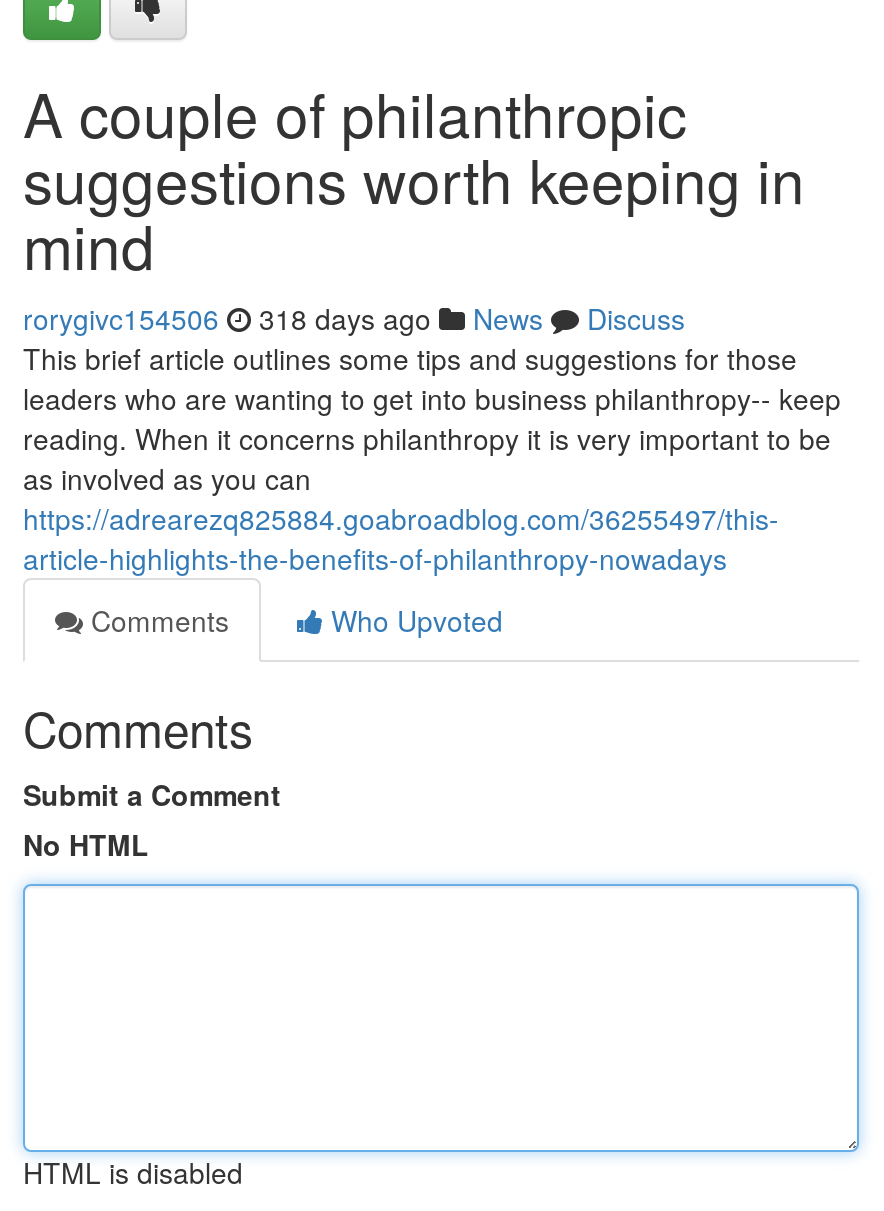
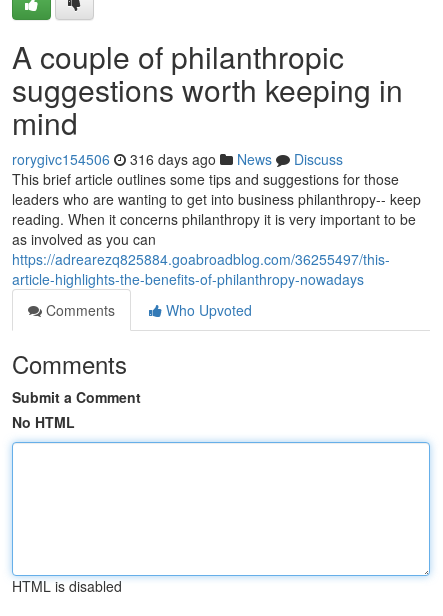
- rorygivc154506 318 days ago News Discuss
+ rorygivc154506 316 days ago News Discuss
